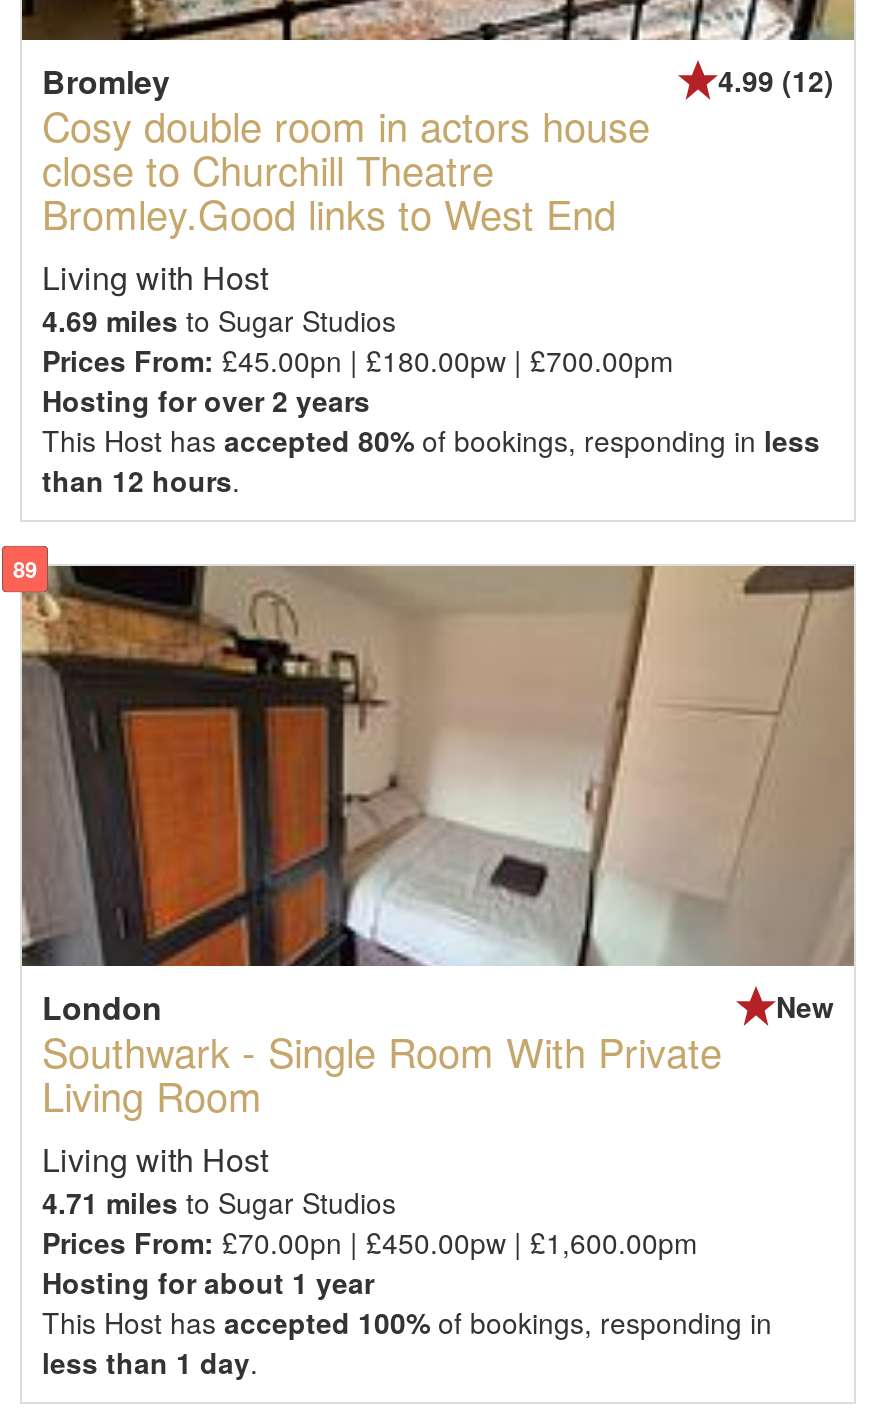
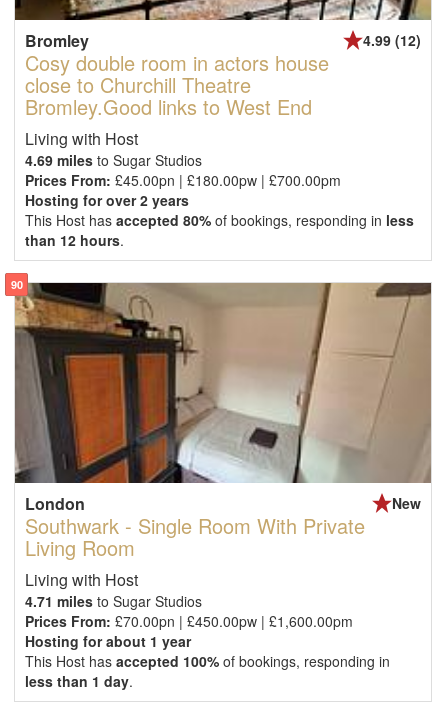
- 89
+ 90
